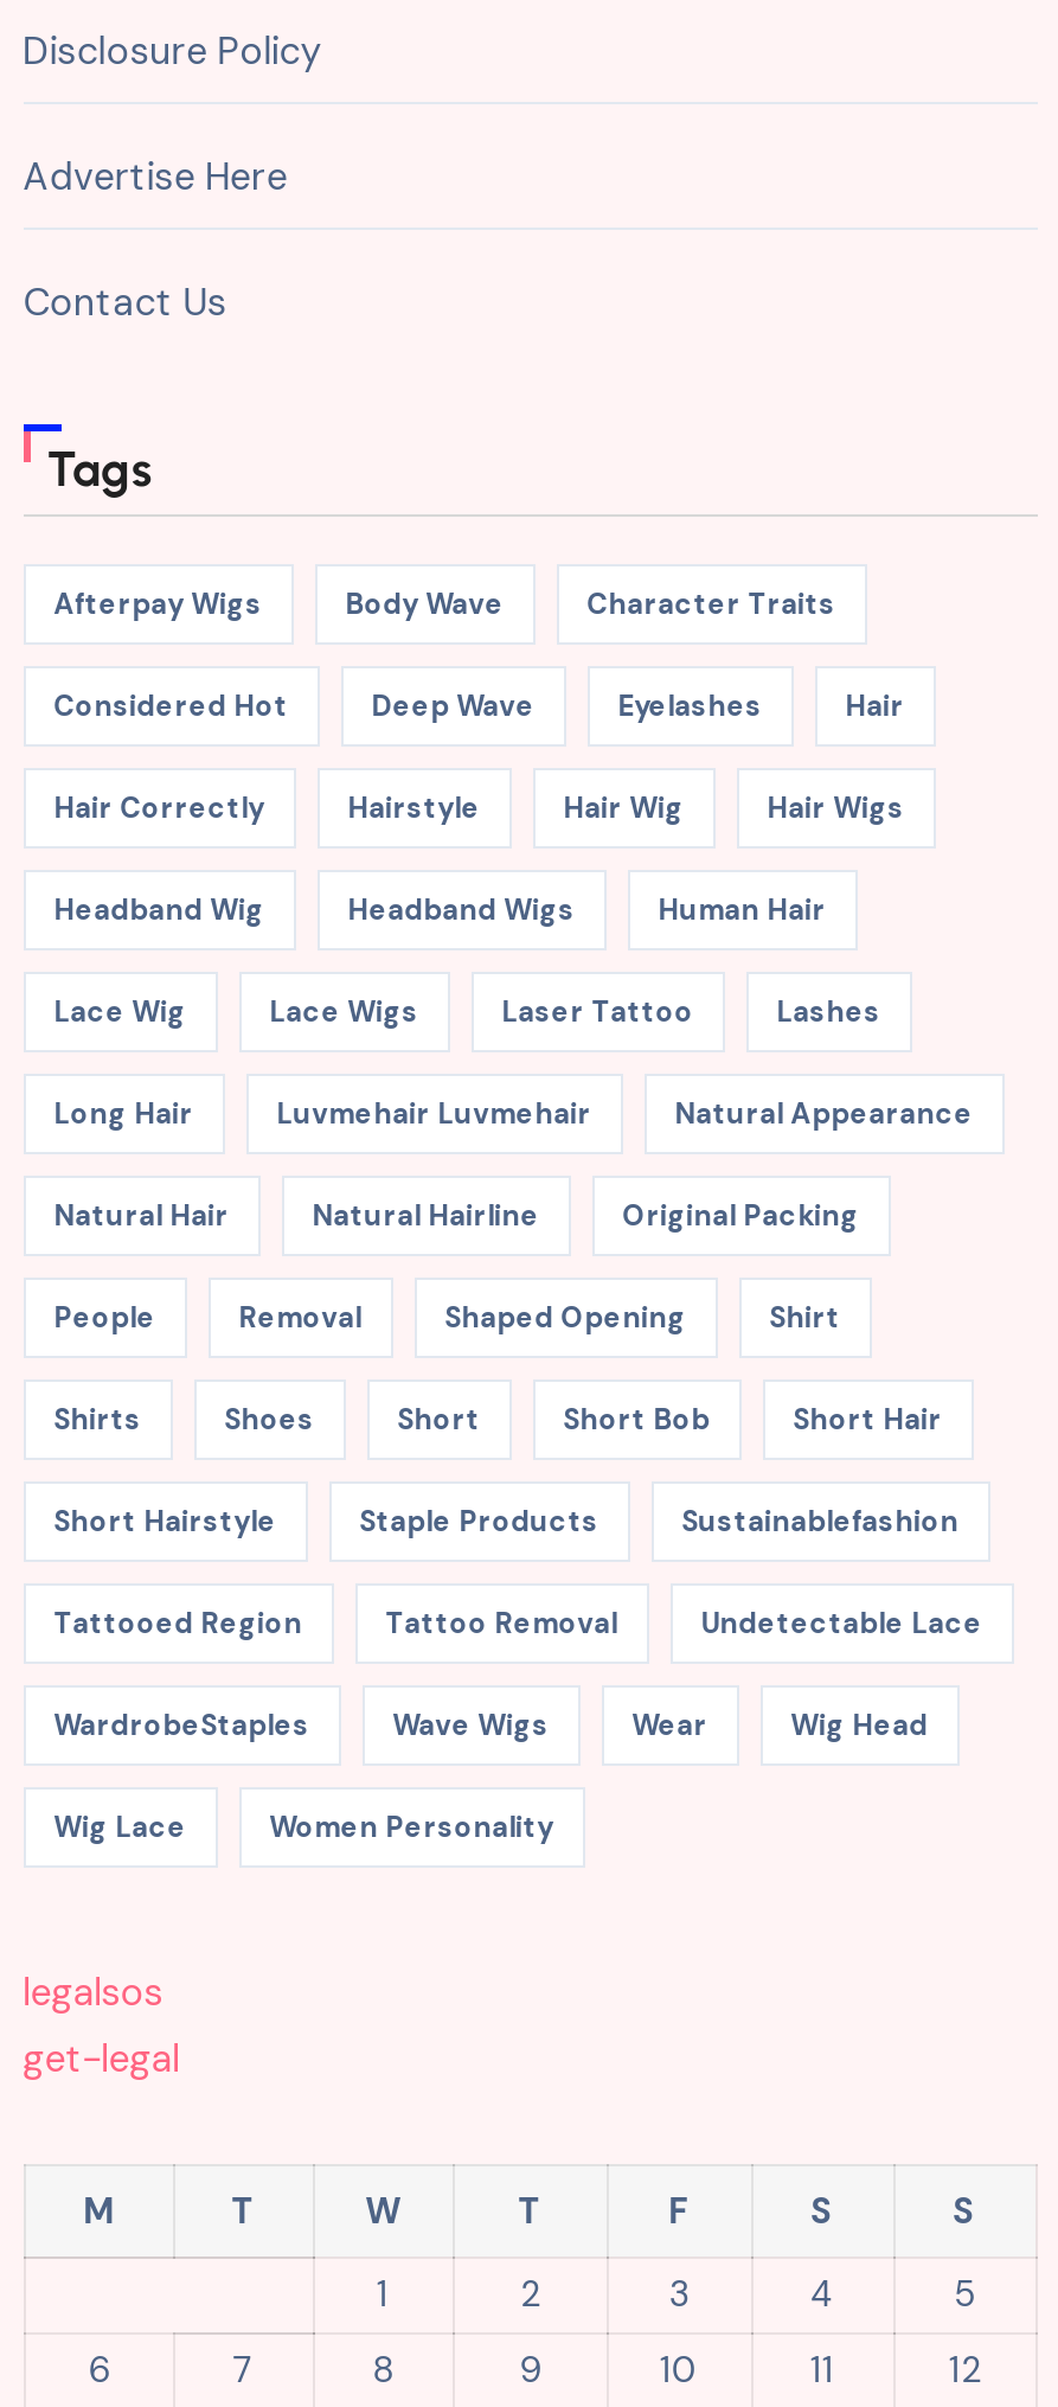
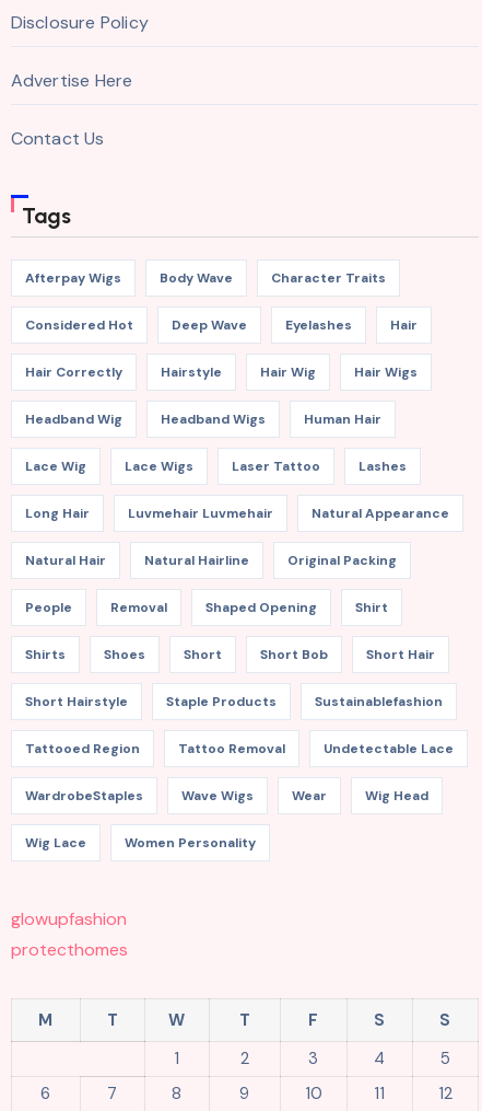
- legalsos
- get-legal
+ glowupfashion
+ protecthomes
